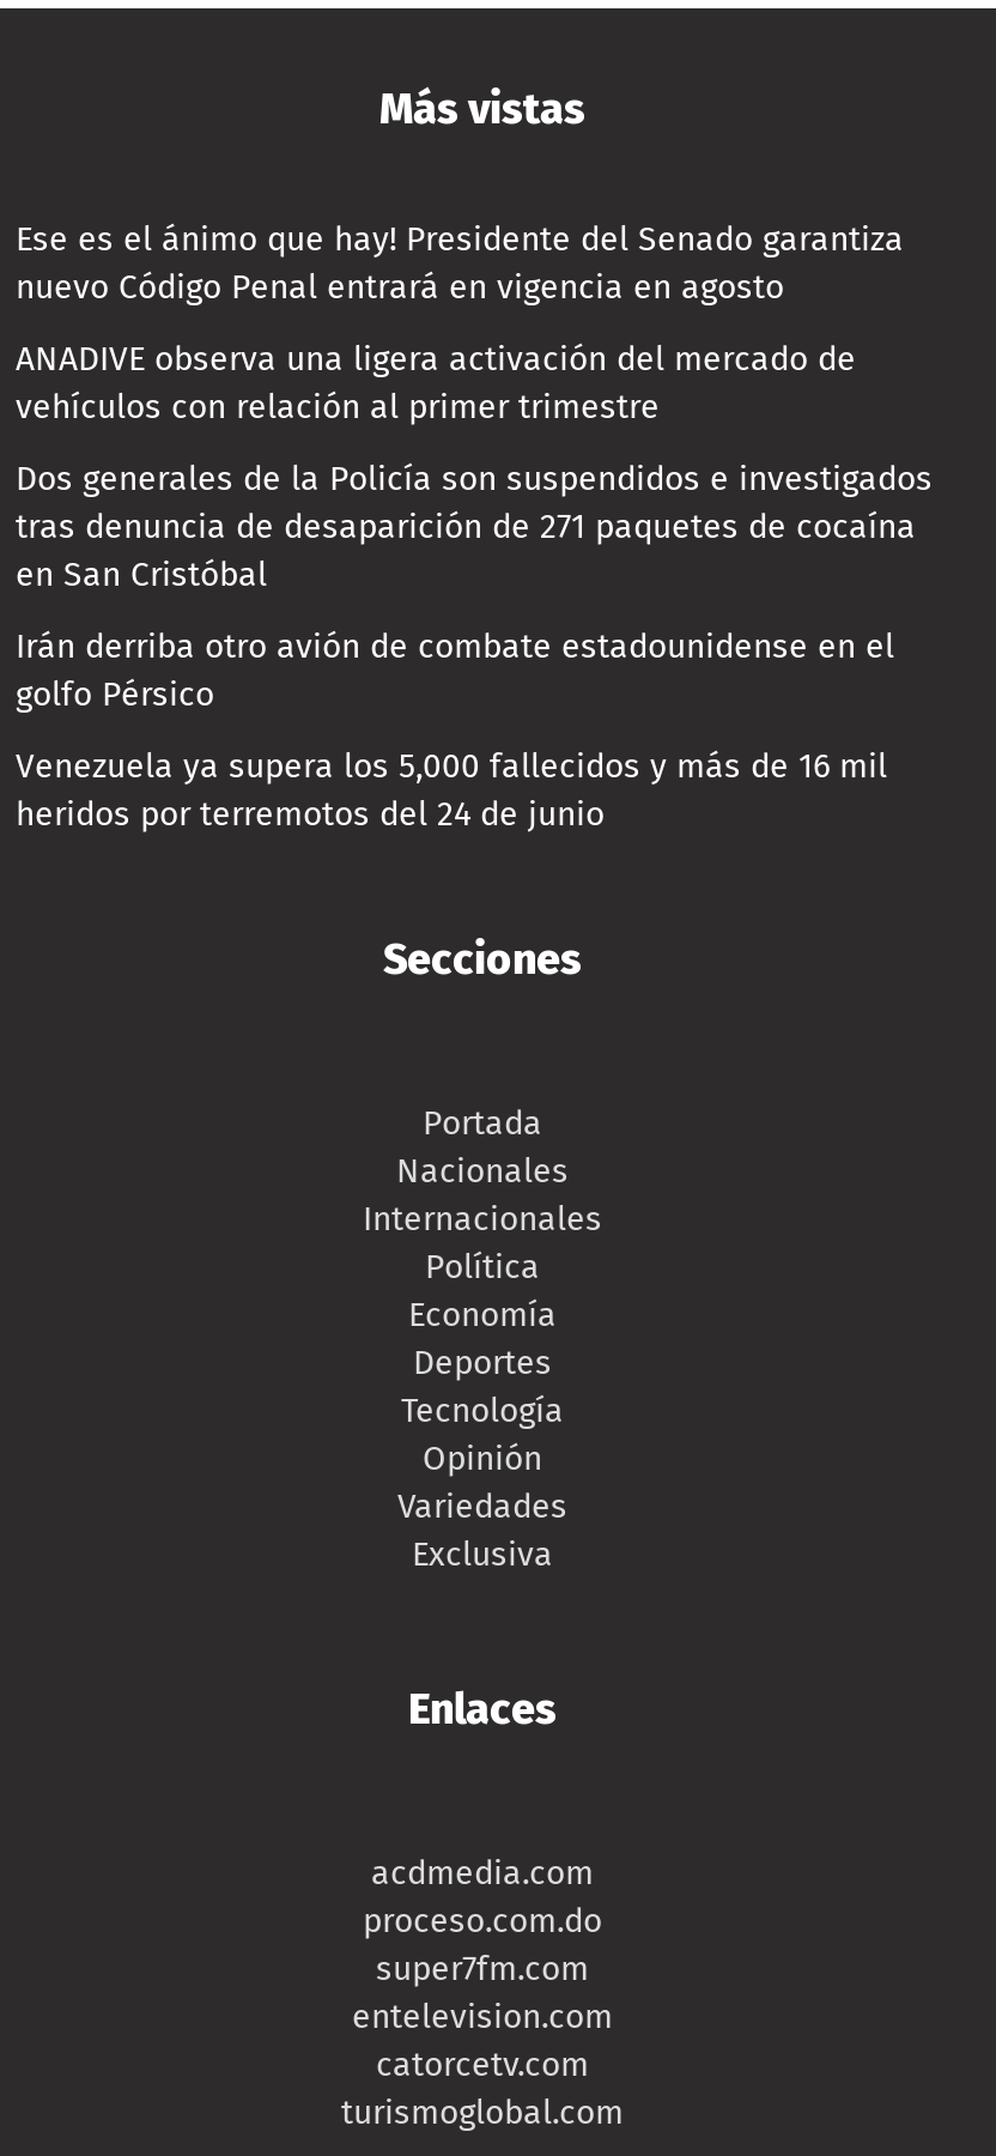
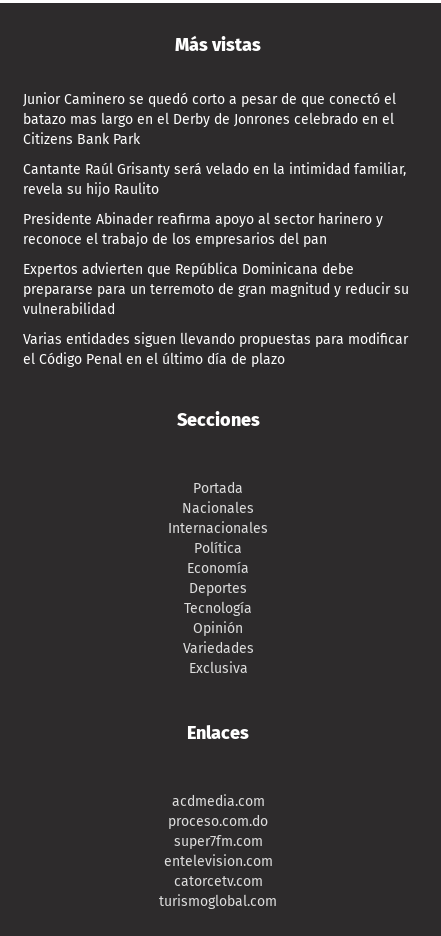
- Ese es el ánimo que hay! Presidente del Senado garantiza
- nuevo Código Penal entrará en vigencia en agosto
+ Junior Caminero se quedó corto a pesar de que conectó el
+ batazo mas largo en el Derby de Jonrones celebrado en el
+ Citizens Bank Park

- ANADIVE observa una ligera activación del mercado de
- vehículos con relación al primer trimestre
+ Cantante Raúl Grisanty será velado en la intimidad familiar,
+ revela su hijo Raulito

- Dos generales de la Policía son suspendidos e investigados
- tras denuncia de desaparición de 271 paquetes de cocaína
- en San Cristóbal
+ Presidente Abinader reafirma apoyo al sector harinero y
+ reconoce el trabajo de los empresarios del pan

- Irán derriba otro avión de combate estadounidense en el
- golfo Pérsico
+ Expertos advierten que República Dominicana debe
+ prepararse para un terremoto de gran magnitud y reducir su
+ vulnerabilidad

- Venezuela ya supera los 5,000 fallecidos y más de 16 mil
- heridos por terremotos del 24 de junio
+ Varias entidades siguen llevando propuestas para modificar
+ el Código Penal en el último día de plazo
